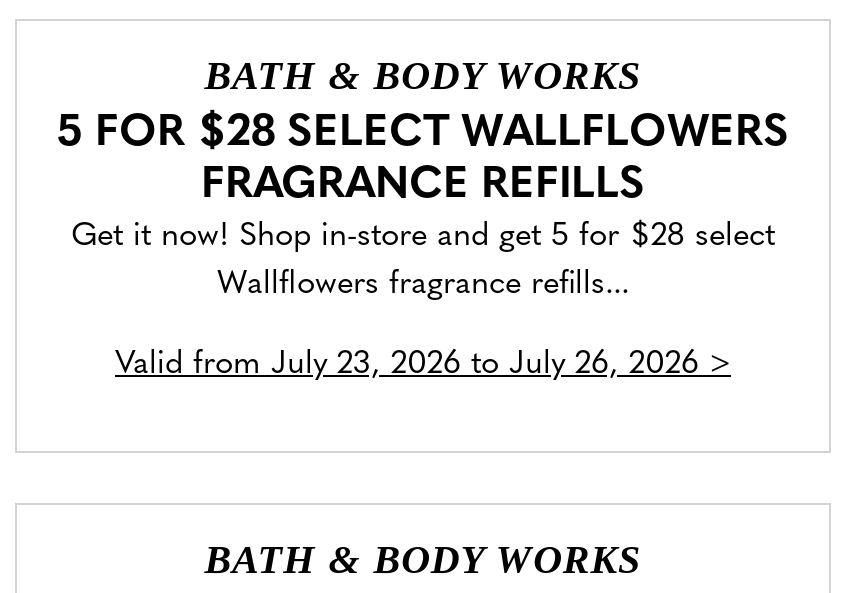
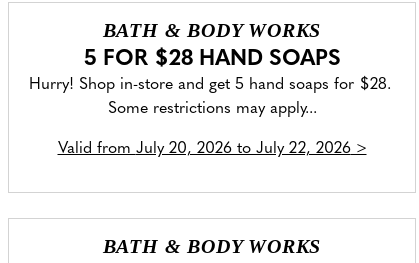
- 5 FOR $28 SELECT WALLFLOWERS
- FRAGRANCE REFILLS
- Get it now! Shop in-store and get 5 for $28 select
+ 5 FOR $28 HAND SOAPS
+ Hurry! Shop in-store and get 5 hand soaps for $28.

- Wallflowers fragrance refills...
+ Some restrictions may apply...

- Valid from July 23, 2026 to July 26, 2026 >
+ Valid from July 20, 2026 to July 22, 2026 >
